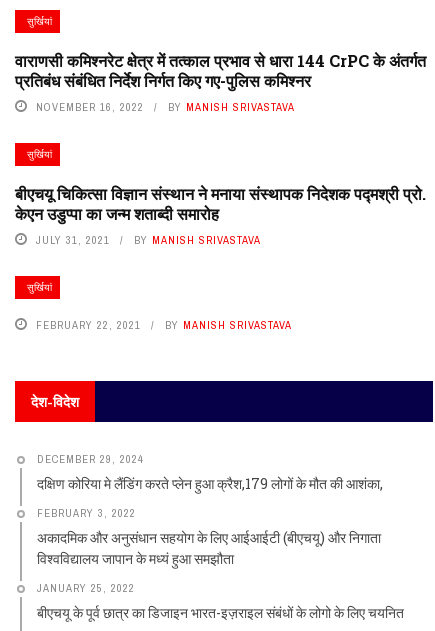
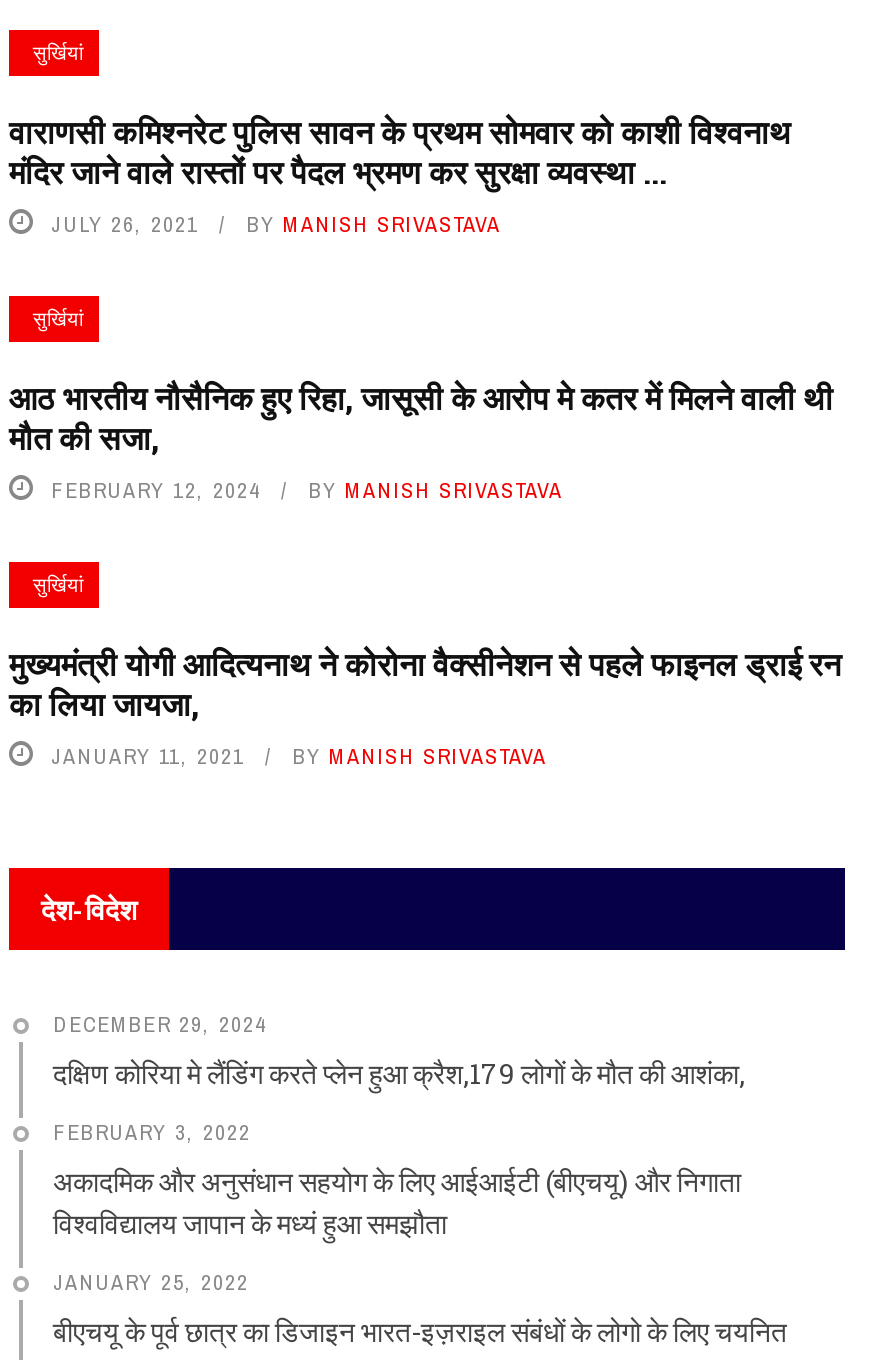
- वाराणसी कमिश्नरेट क्षेत्र में तत्काल प्रभाव से धारा 144 CrPC के अंतर्गत
- प्रतिबंध संबंधित निर्देश निर्गत किए गए-पुलिस कमिश्नर
- NOVEMBER 16, 2022
+ वाराणसी कमिश्नरेट पुलिस सावन के प्रथम सोमवार को काशी विश्वनाथ
+ मंदिर जाने वाले रास्तों पर पैदल भ्रमण कर सुरक्षा व्यवस्था ...
+ JULY 26, 2021

- बीएचयू चिकित्सा विज्ञान संस्थान ने मनाया संस्थापक निदेशक पद्मश्री प्रो.
- केएन उडुप्पा का जन्म शताब्दी समारोह
- JULY 31, 2021
+ आठ भारतीय नौसैनिक हुए रिहा, जासूसी के आरोप मे कतर में मिलने वाली थी
+ मौत की सजा,
+ FEBRUARY 12, 2024

- FEBRUARY 22, 2021
+ मुख्यमंत्री योगी आदित्यनाथ ने कोरोना वैक्सीनेशन से पहले फाइनल ड्राई रन
+ का लिया जायजा,
+ JANUARY 11, 2021
